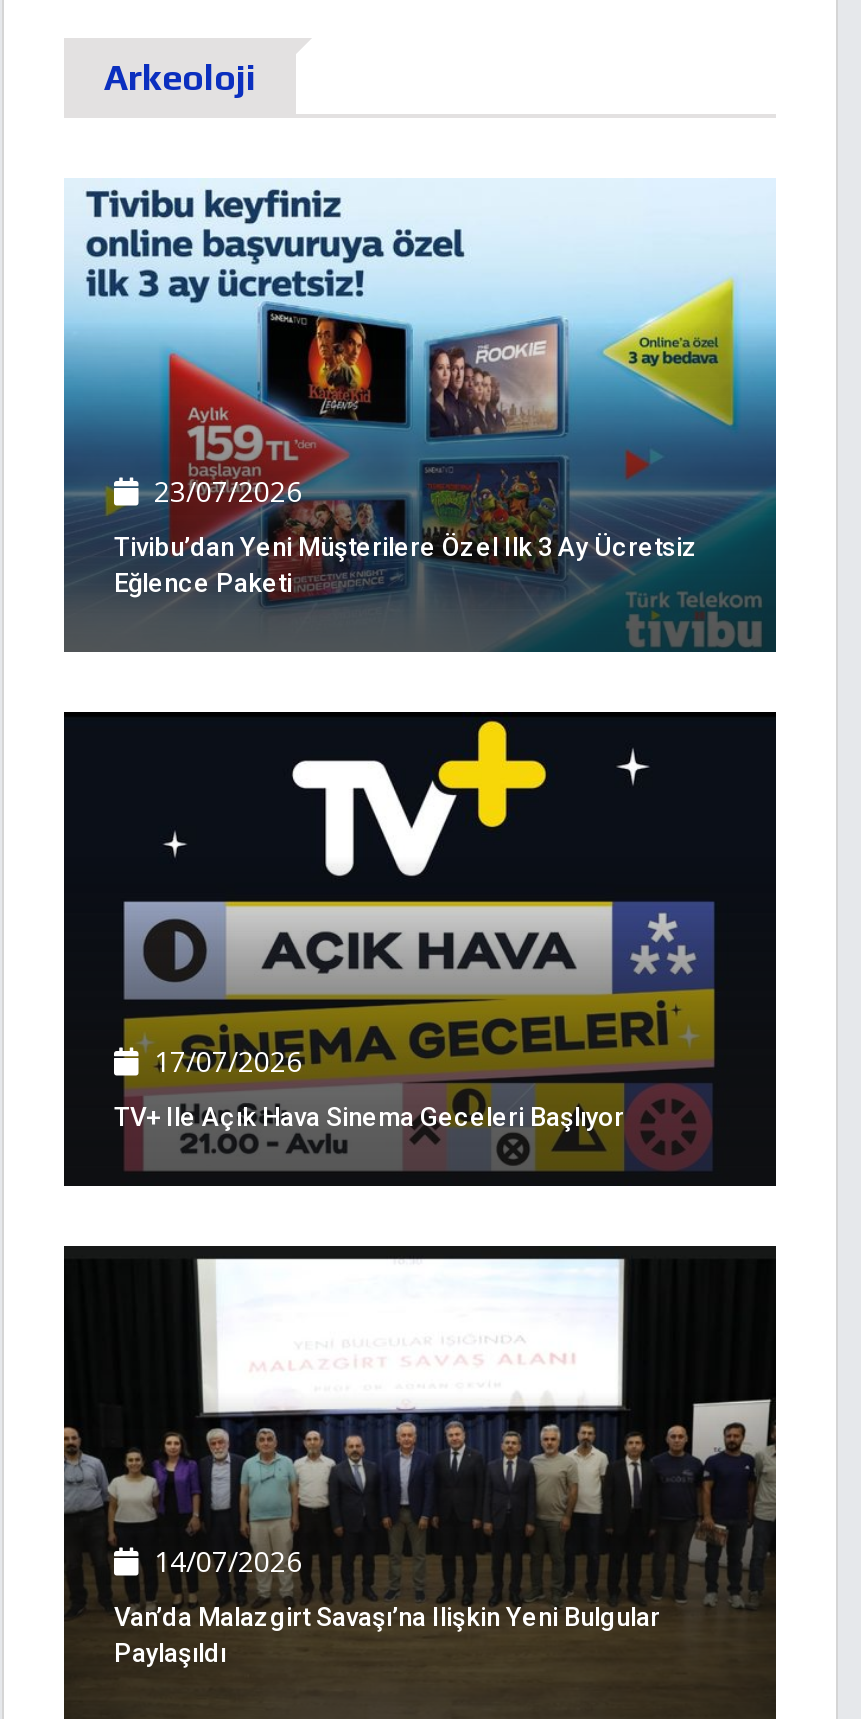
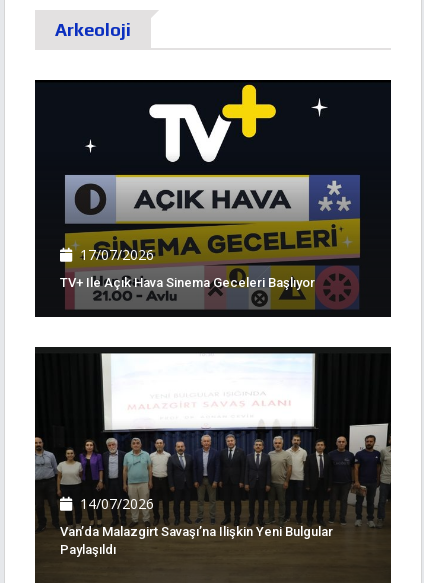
- [image]
- 23/07/2026
- Tivibu’dan Yeni Müşterilere Özel Ilk 3 Ay Ücretsiz
- Eğlence Paketi
